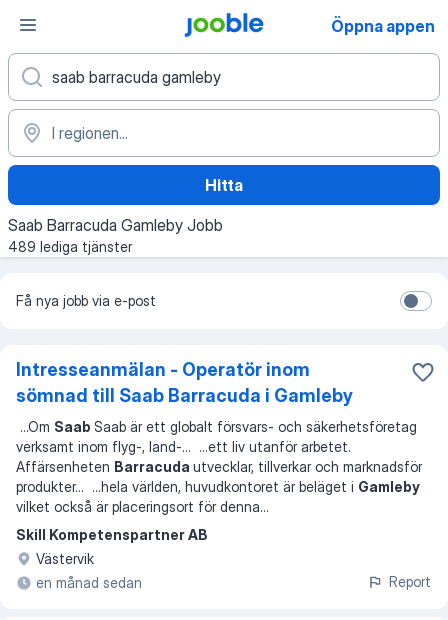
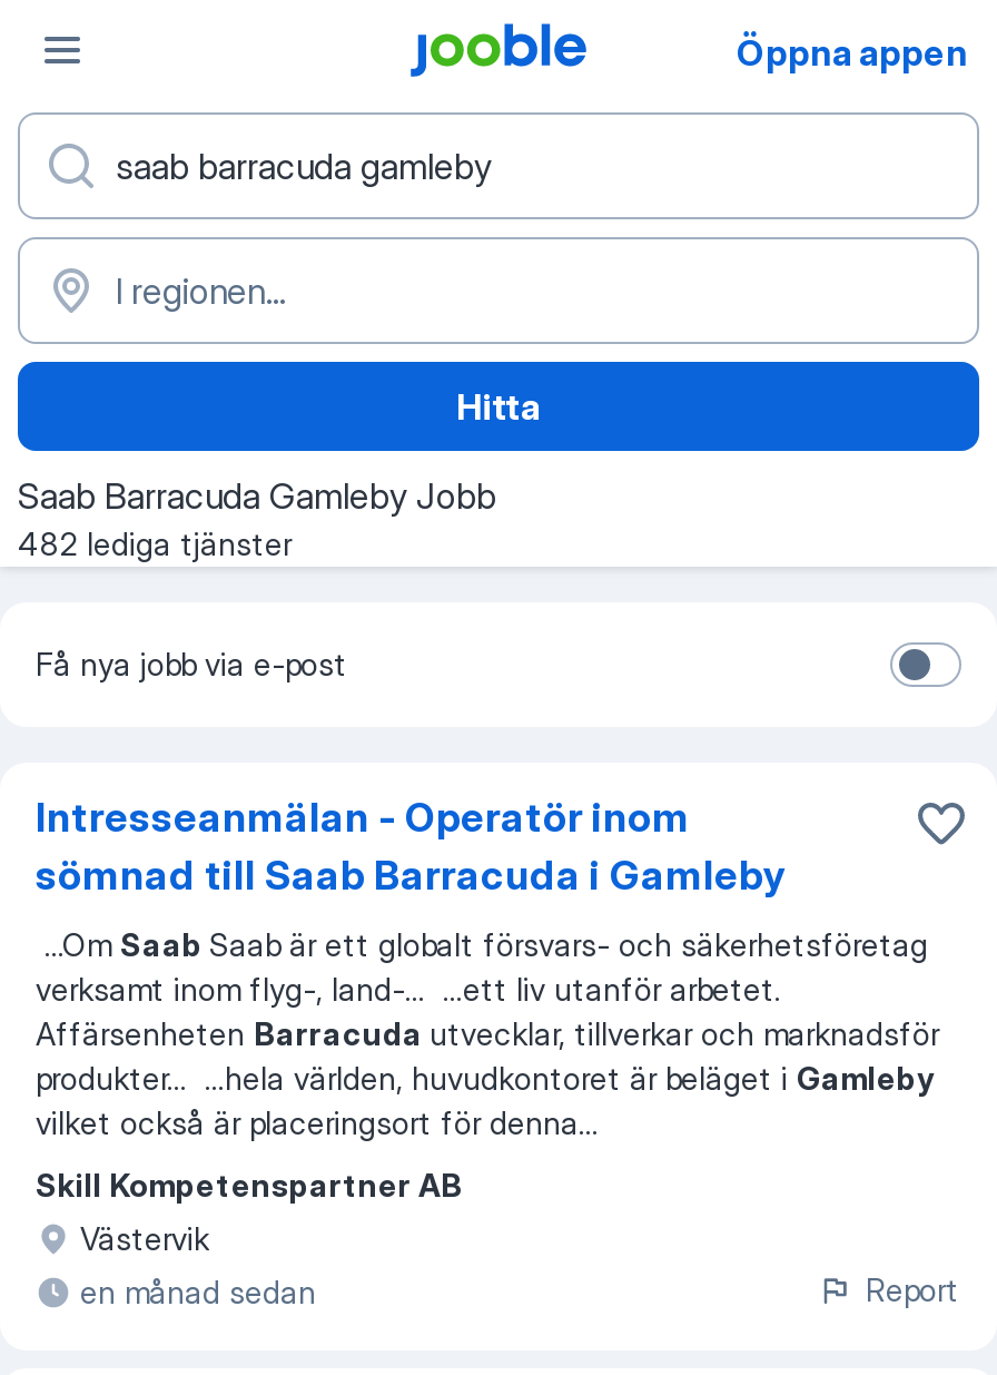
- 489 lediga tjänster
+ 482 lediga tjänster
